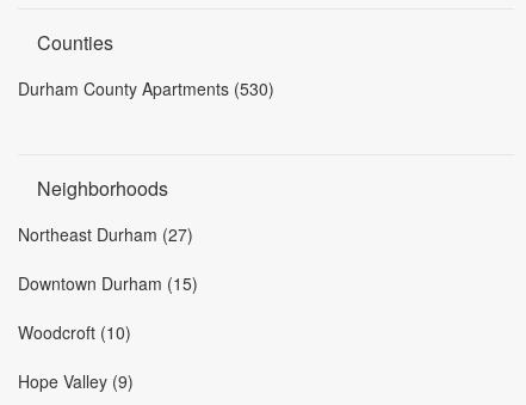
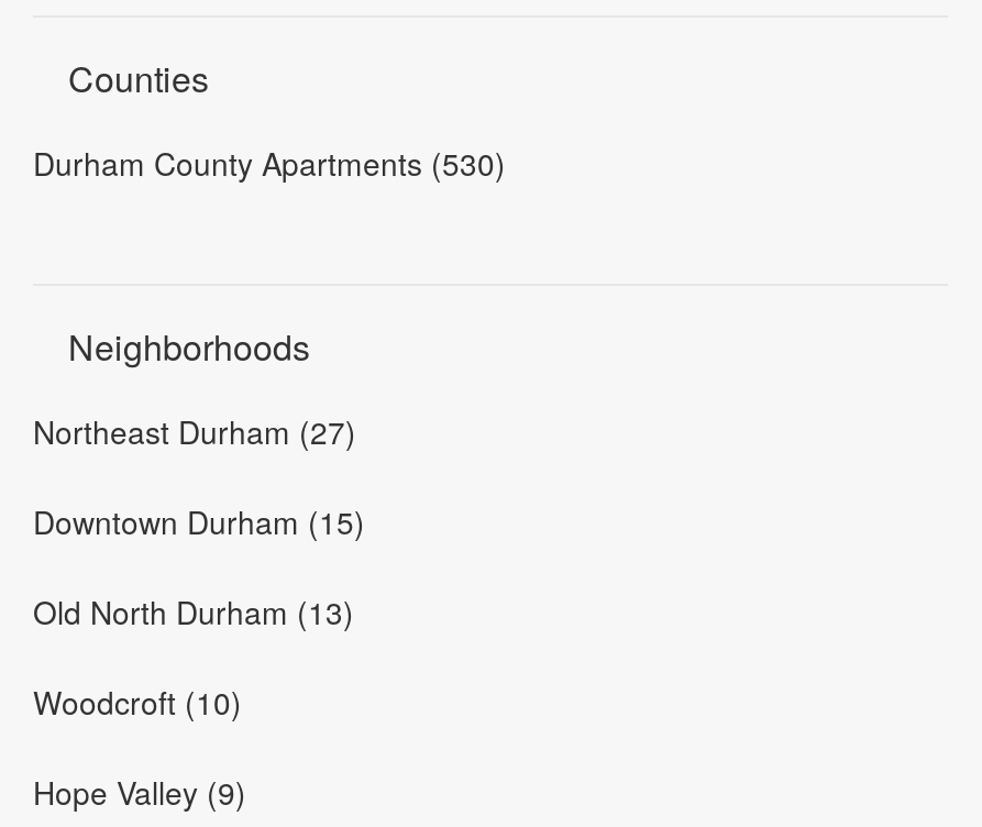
+ Old North Durham (13)
